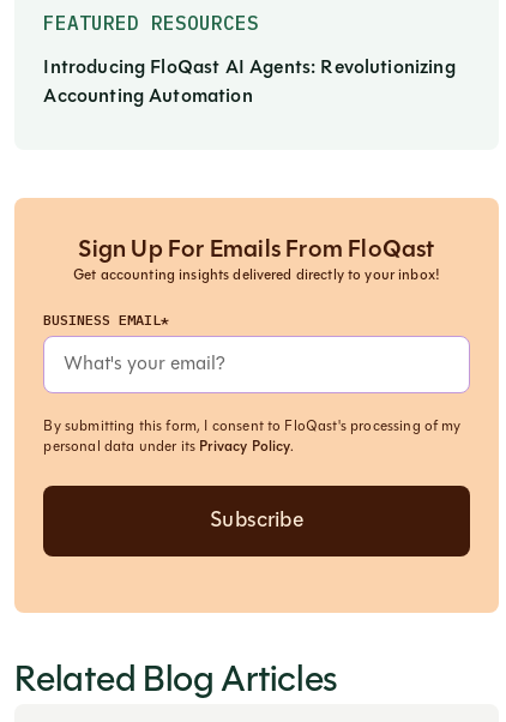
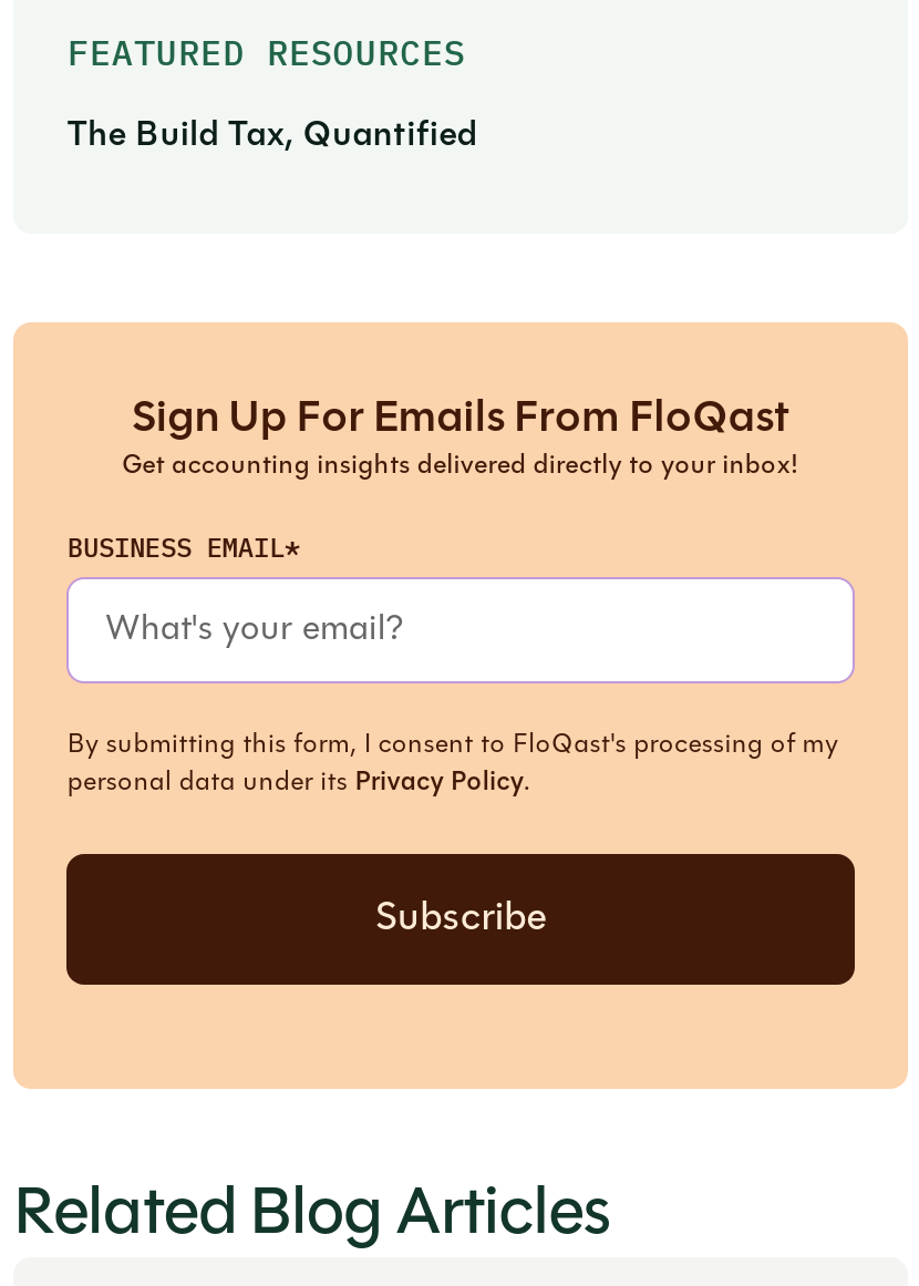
- Introducing FloQast AI Agents: Revolutionizing
- Accounting Automation
+ The Build Tax, Quantified
